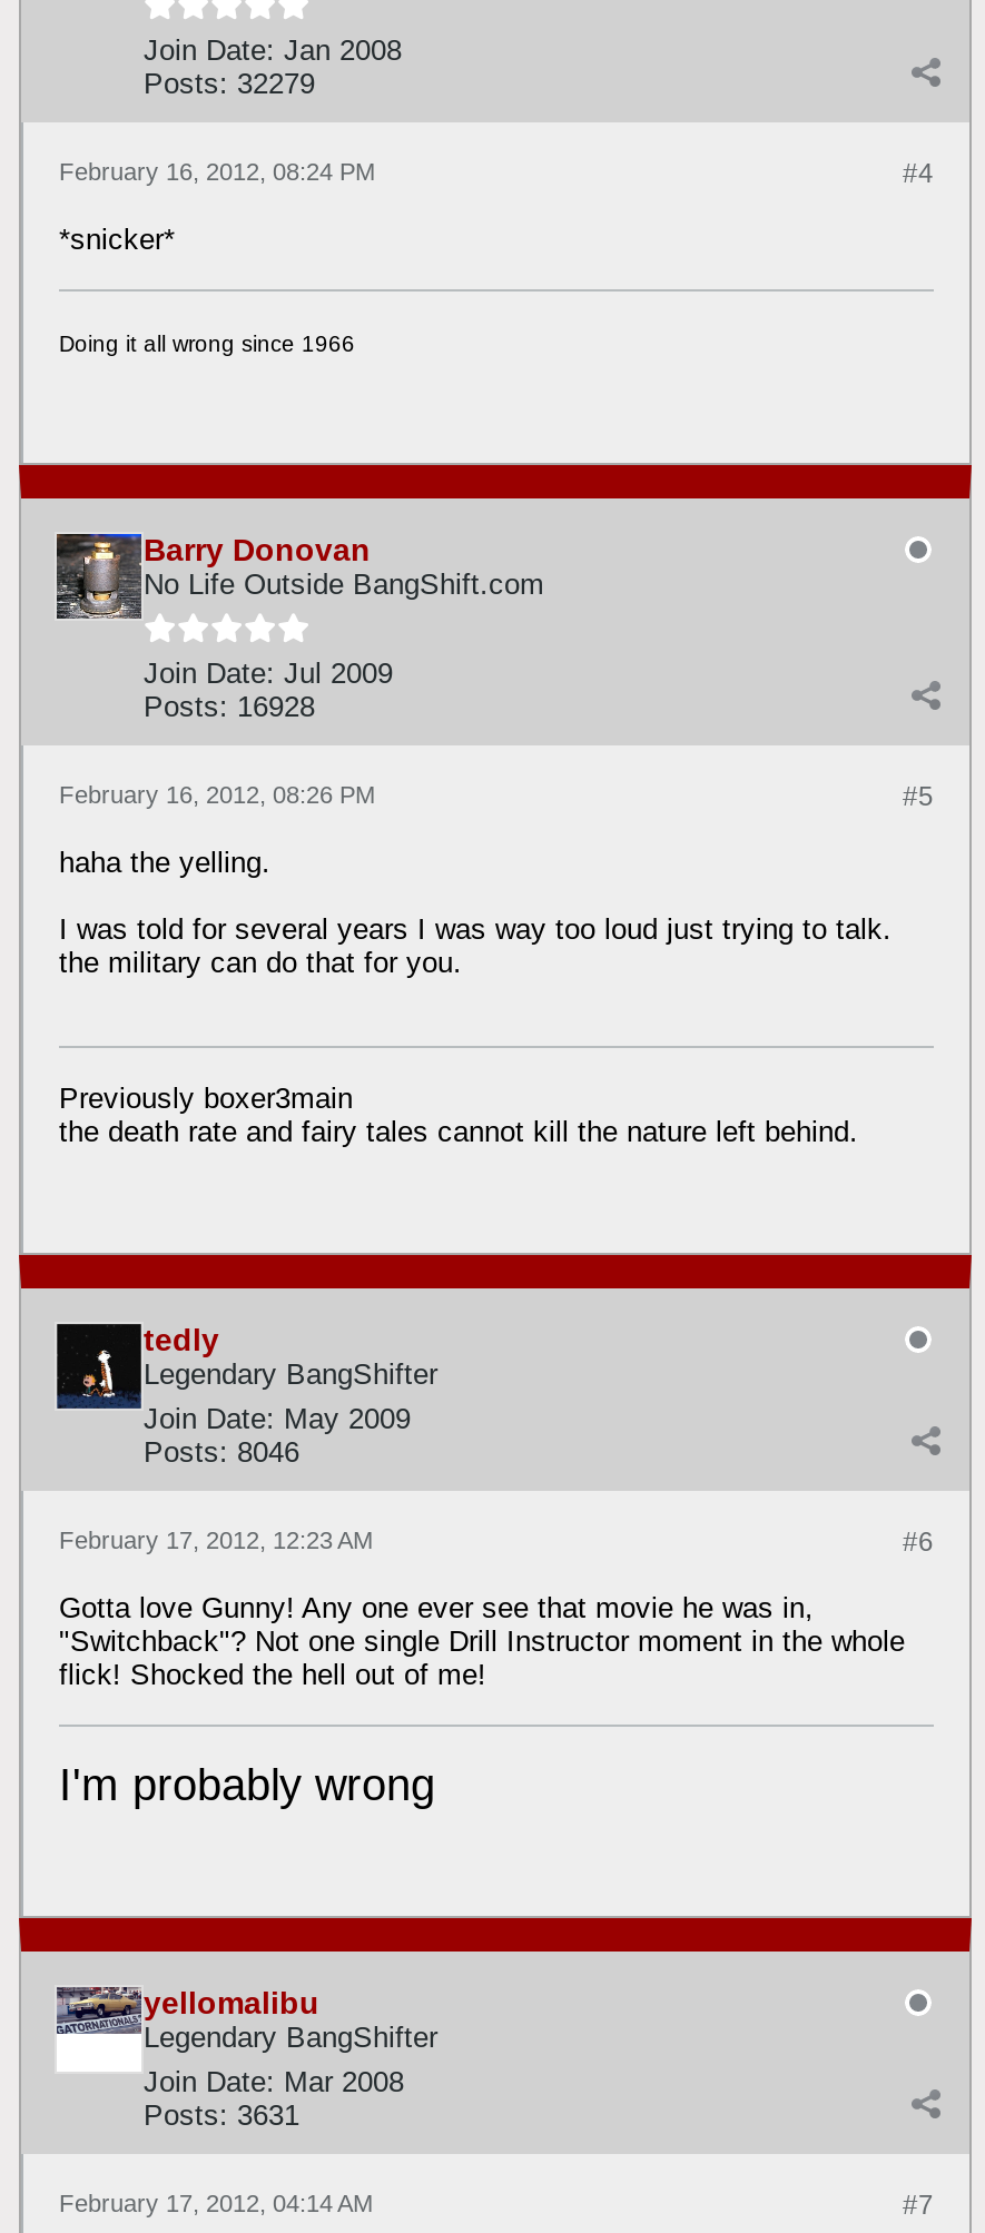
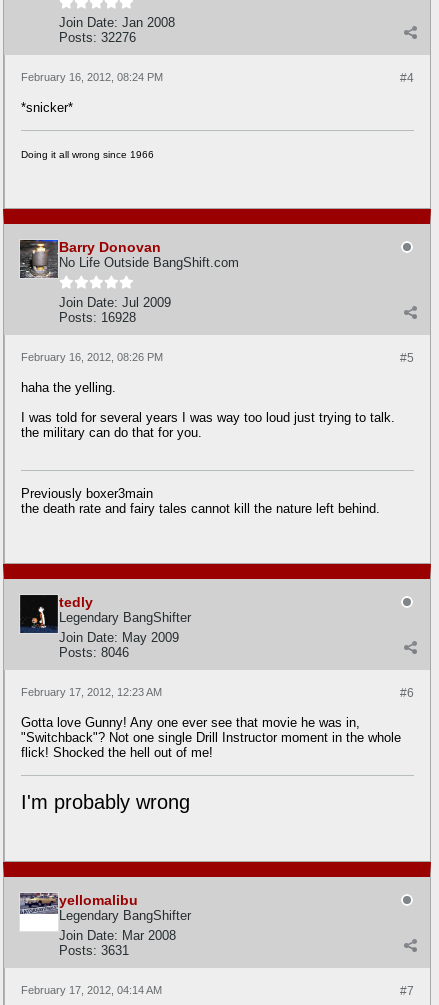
- Posts: 32279
+ Posts: 32276
